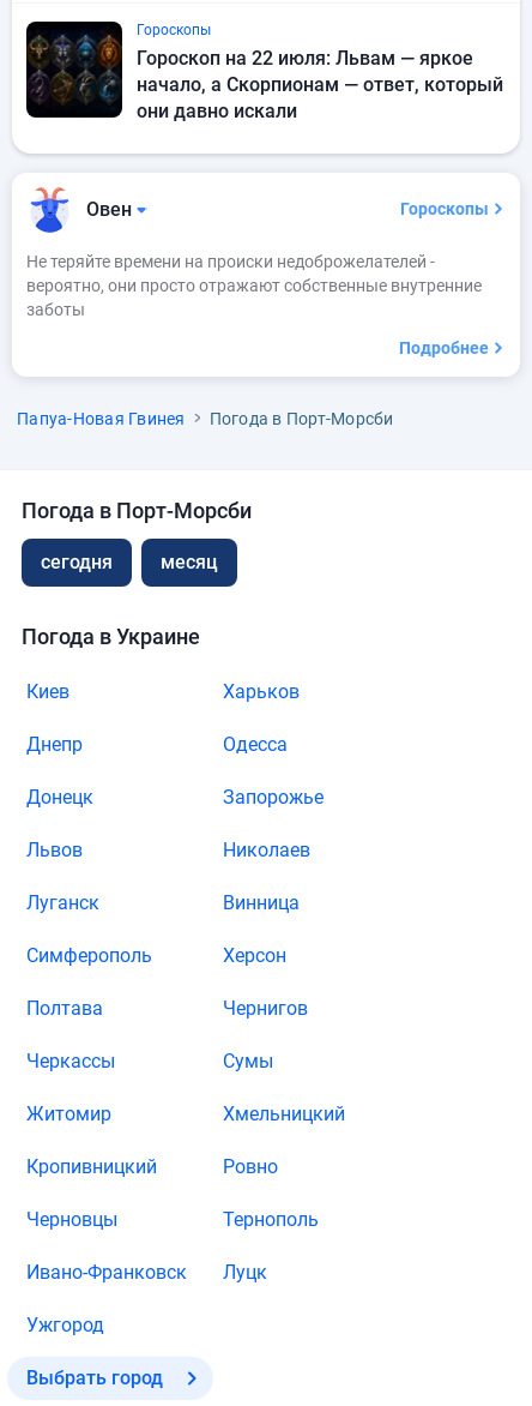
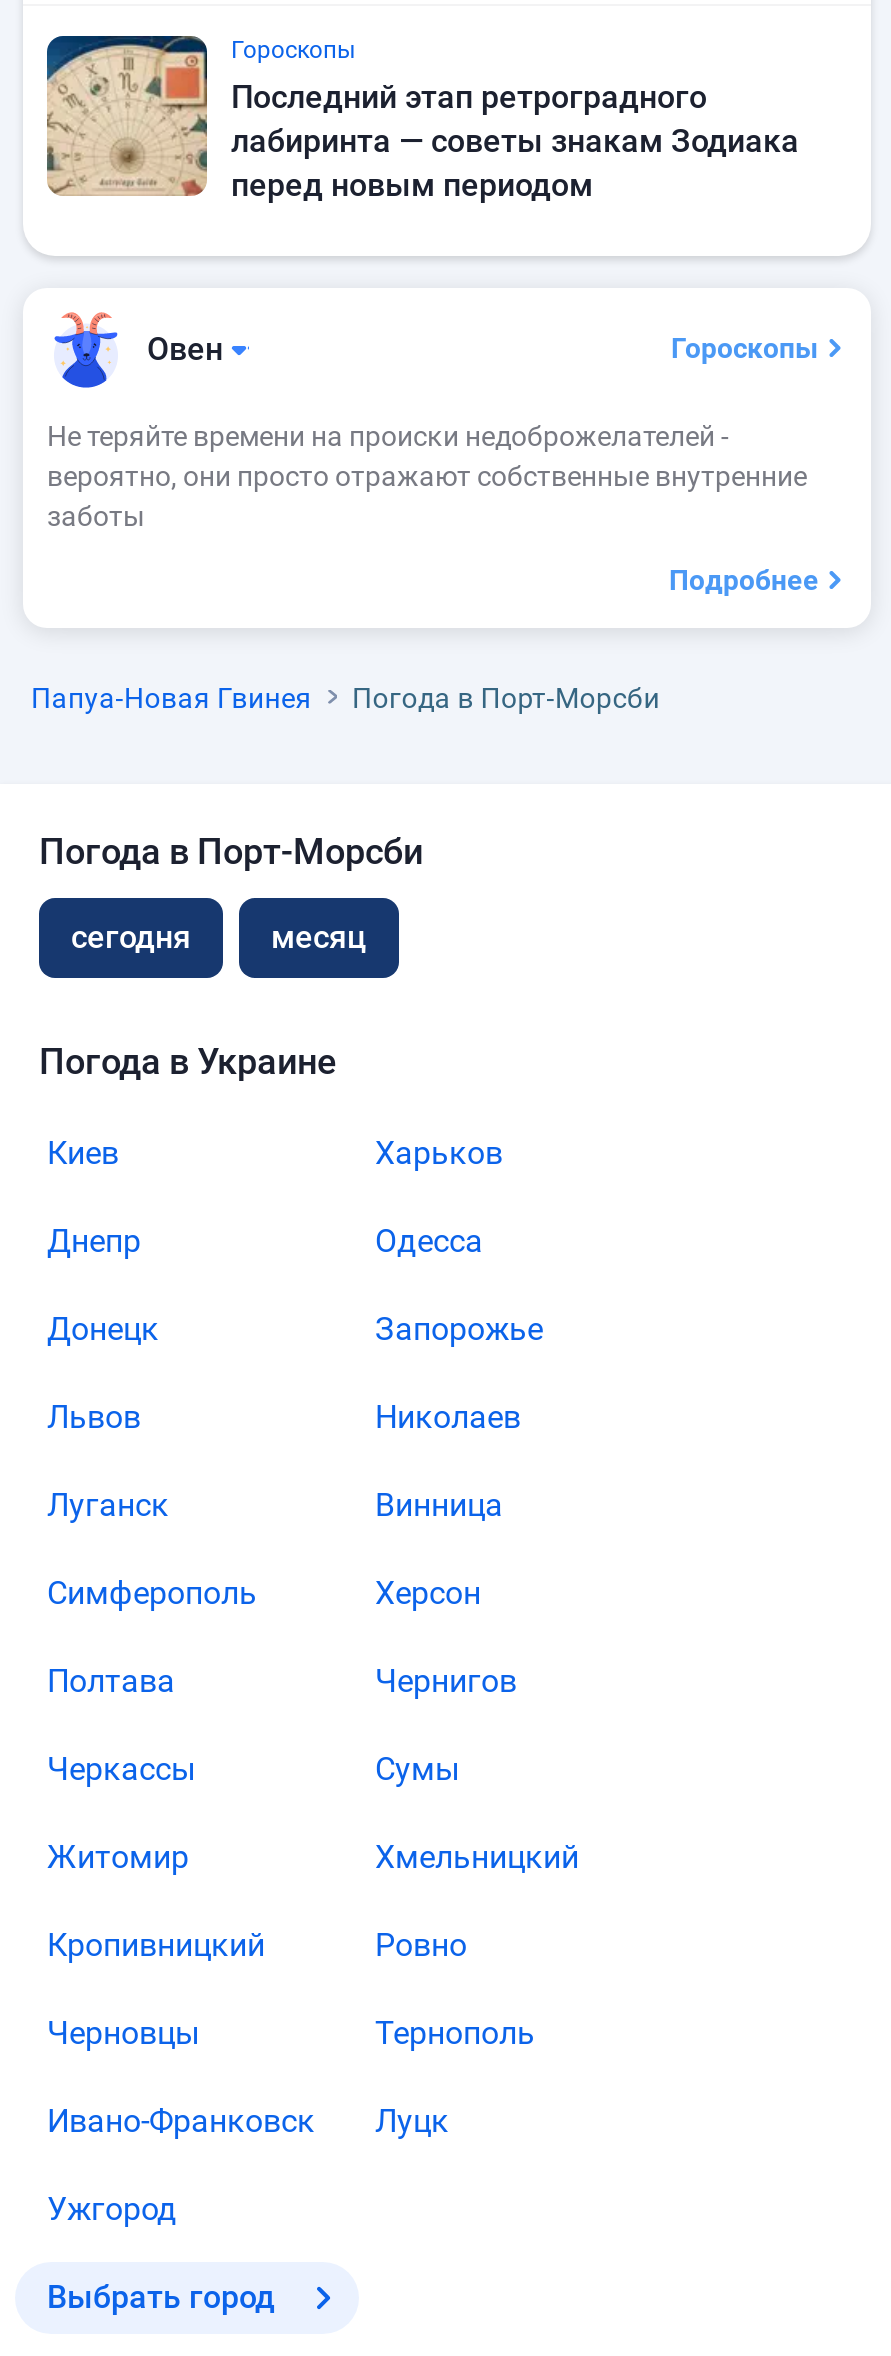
- [image]
- Гороскоп на 22 июля: Львам — яркое
- начало, а Скорпионам — ответ, который
- они давно искали
+ [image]
+ Последний этап ретроградного
+ лабиринта — советы знакам Зодиака
+ перед новым периодом
